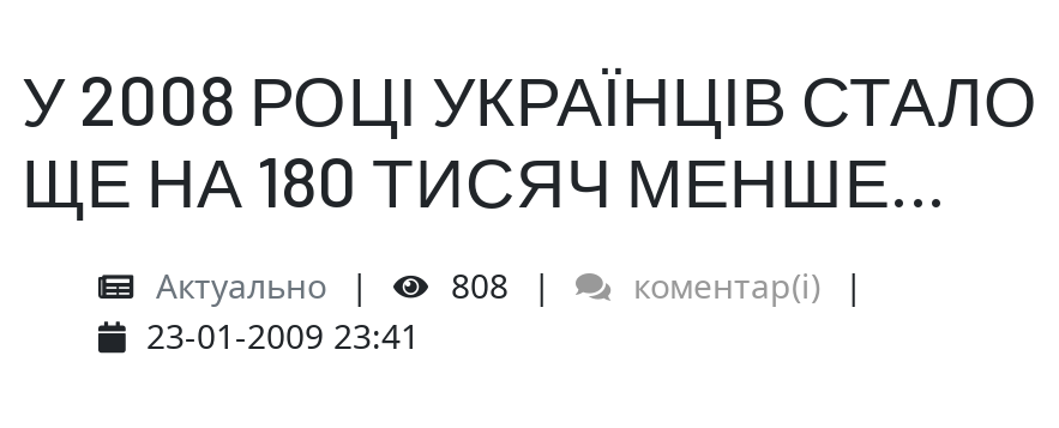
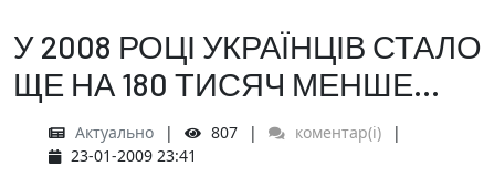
- 808
+ 807
